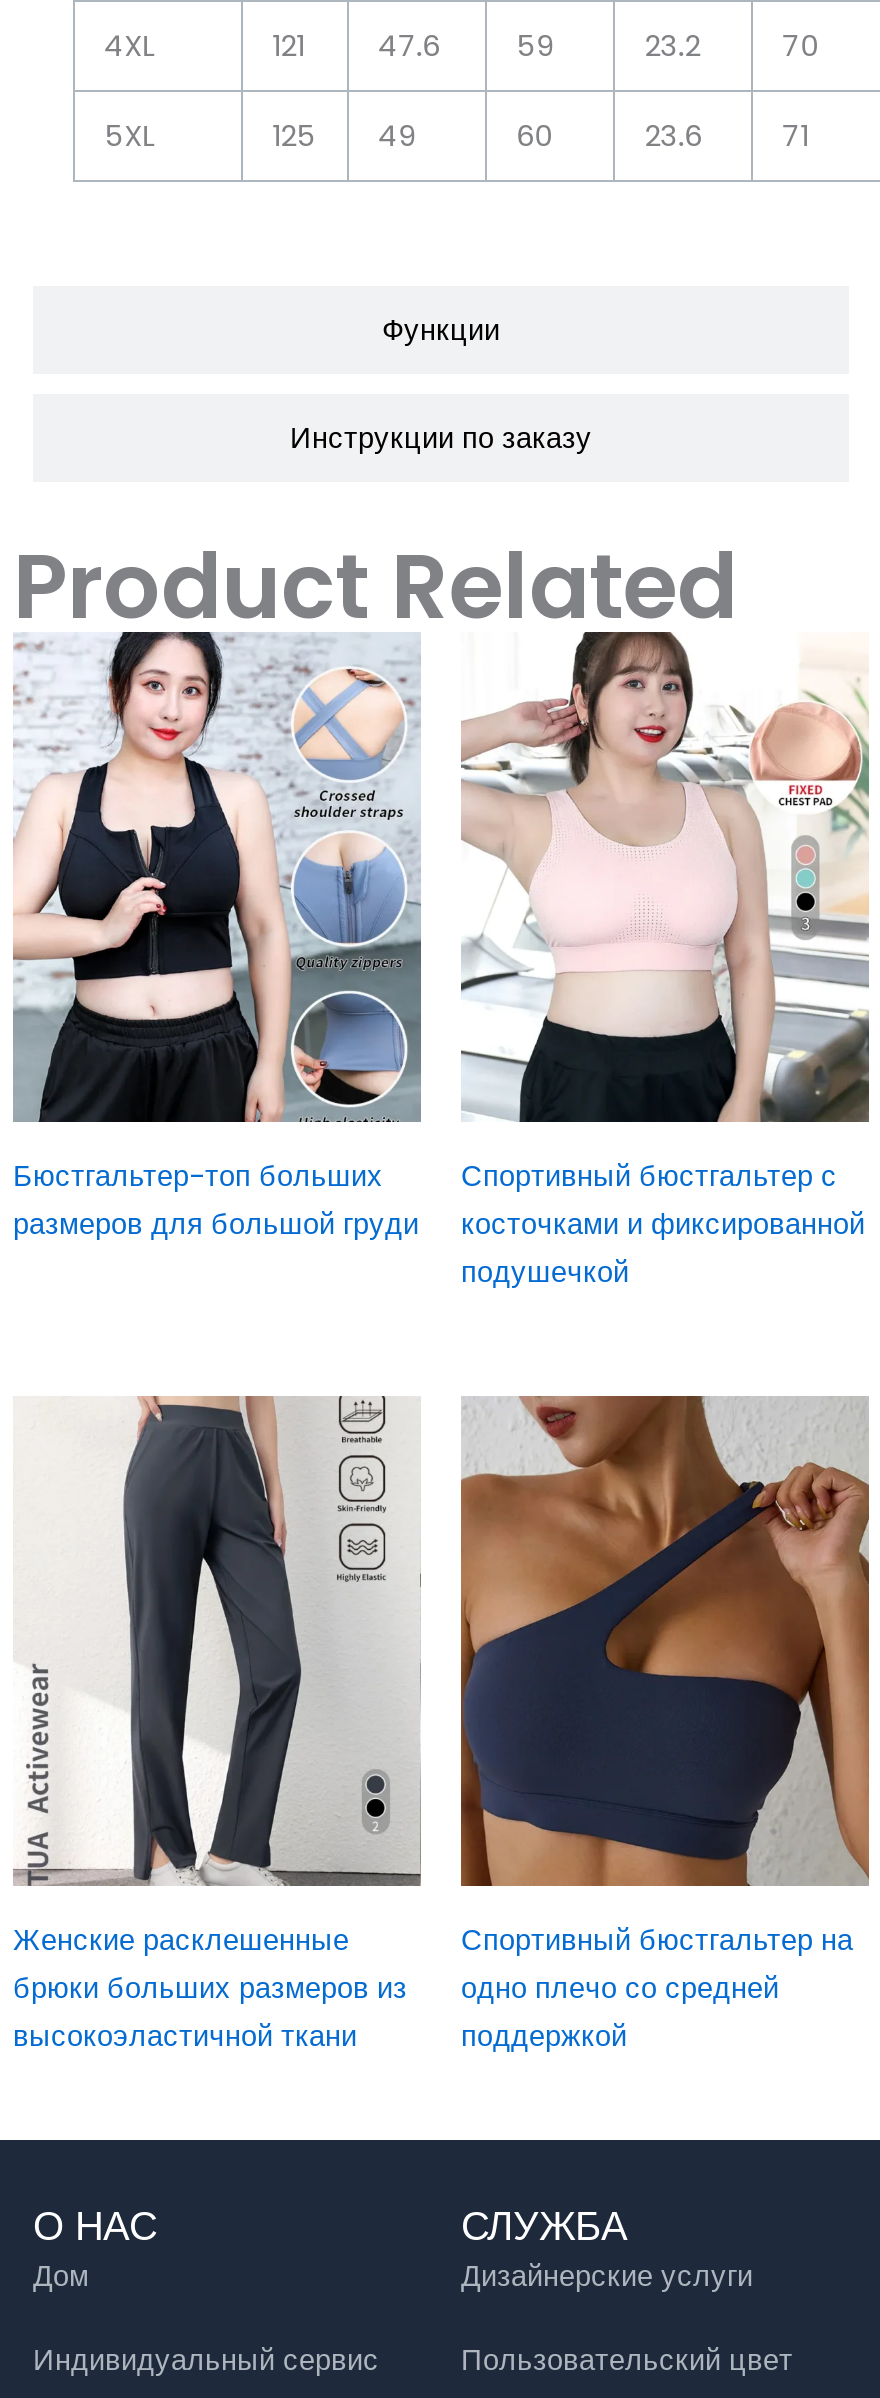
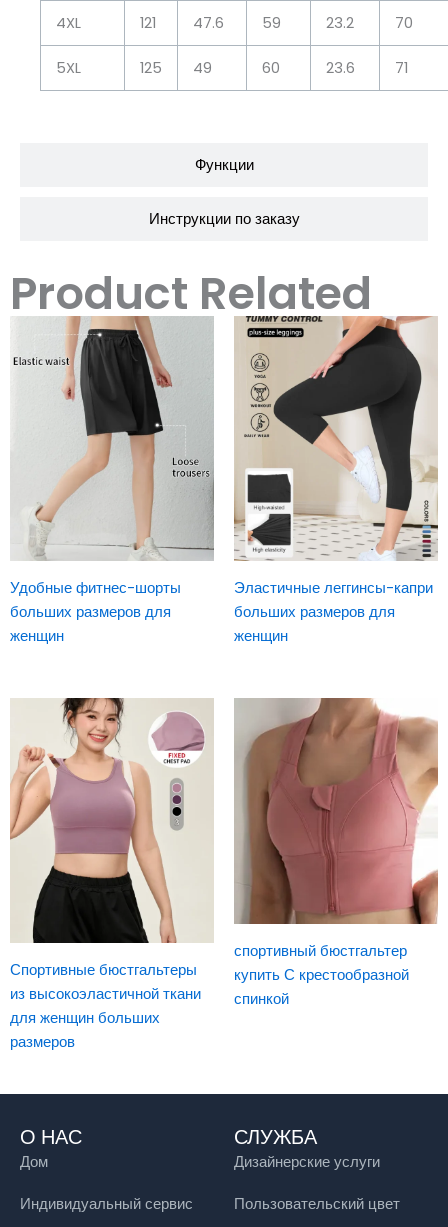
- [image]
- Спортивный бюстгальтер с
- косточками и фиксированной
- подушечкой
+ [image]
+ Эластичные леггинсы-капри
+ больших размеров для
+ женщин

- [image]
- Бюстгальтер-топ больших
- размеров для большой груди
+ [image]
+ Удобные фитнес-шорты
+ больших размеров для
+ женщин

- [image]
- Женские расклешенные
- брюки больших размеров из
- высокоэластичной ткани
+ [image]
+ Спортивные бюстгальтеры
+ из высокоэластичной ткани
+ для женщин больших
+ размеров

- [image]
- Спортивный бюстгальтер на
- одно плечо со средней
- поддержкой
+ [image]
+ спортивный бюстгальтер
+ купить С крестообразной
+ спинкой
